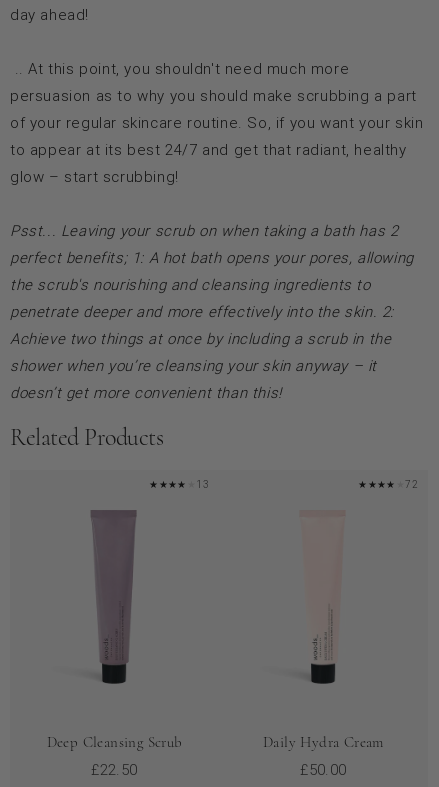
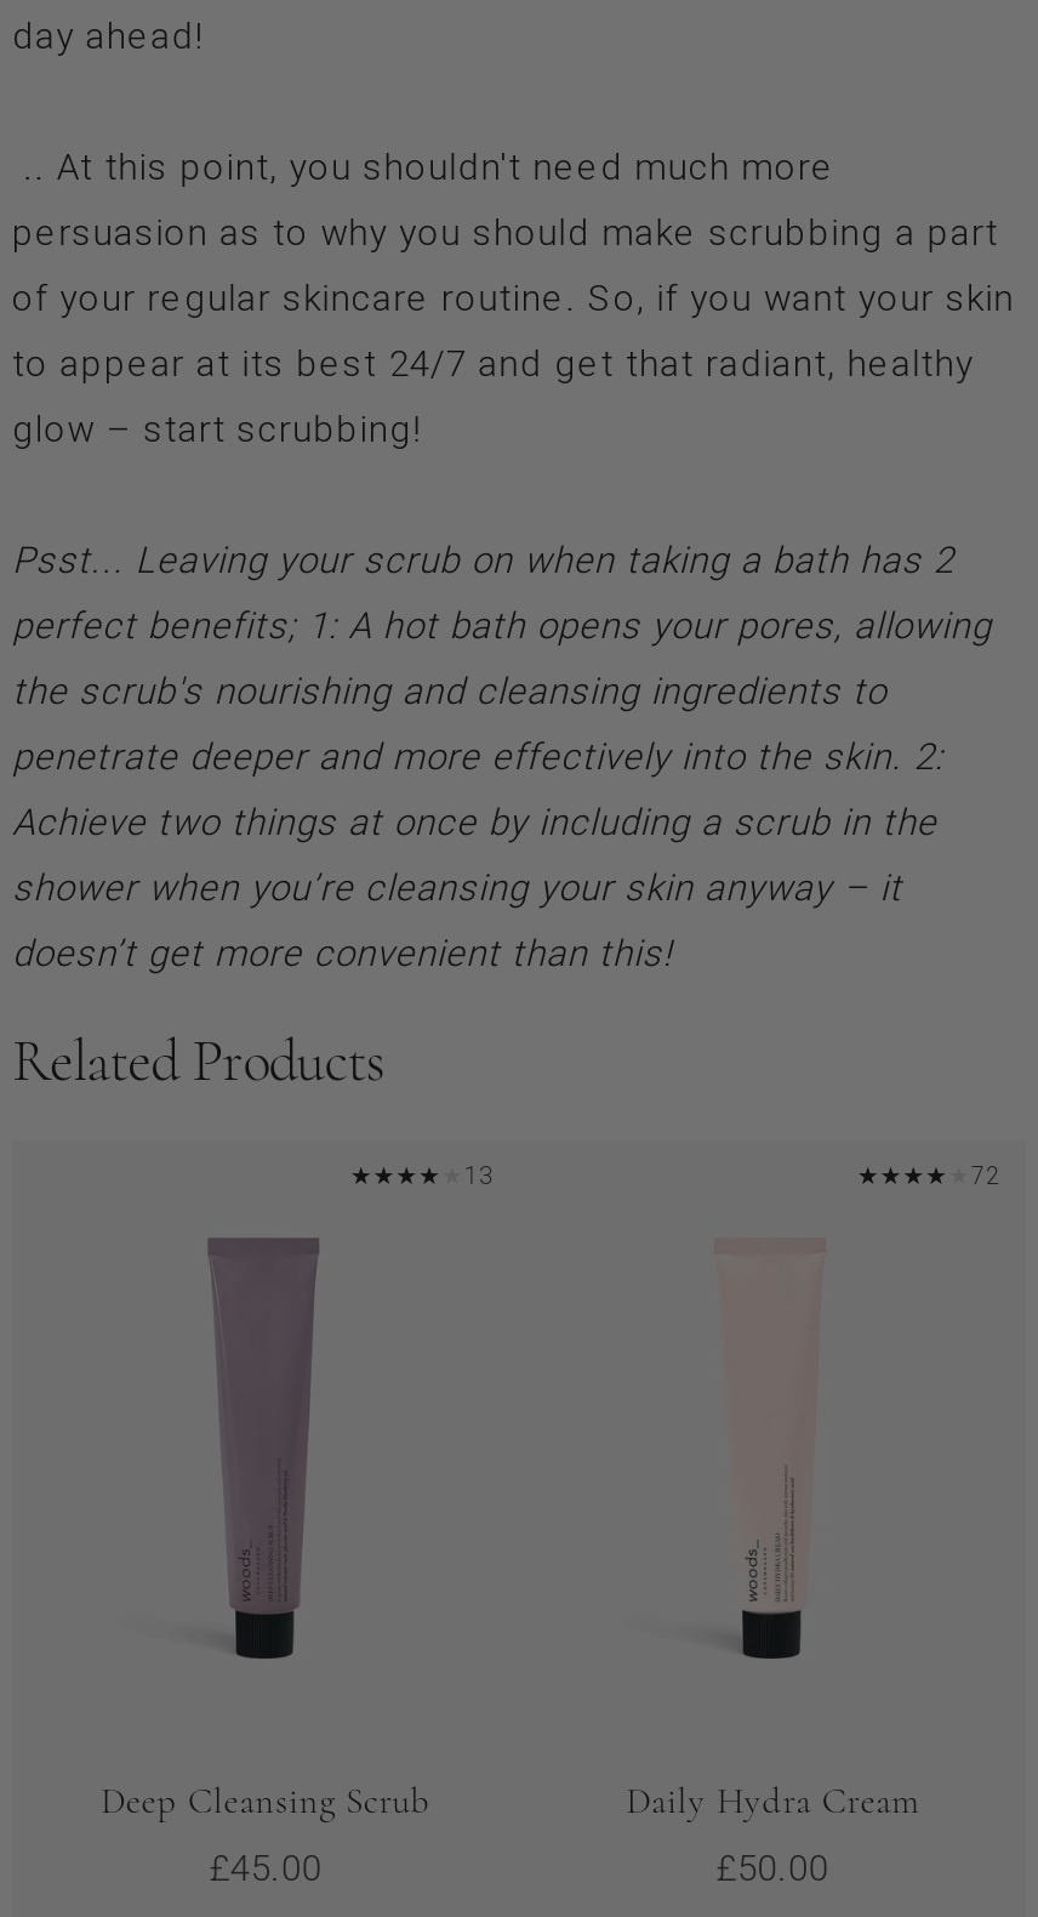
- £22.50
+ £45.00
